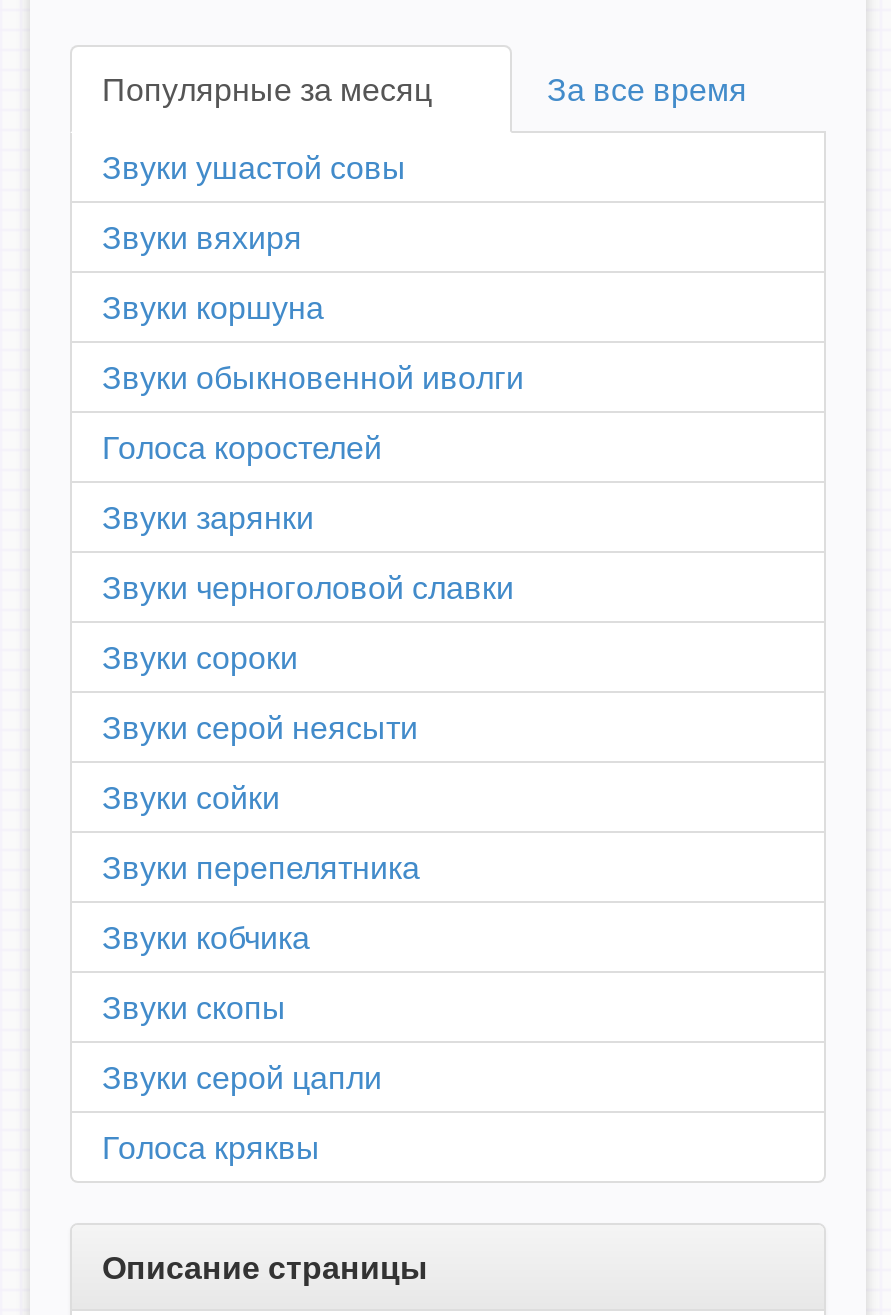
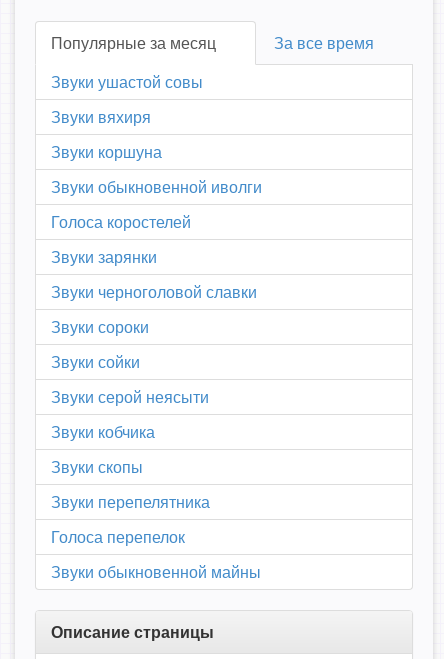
moved down: Звуки серой неясыти

moved up: Звуки сойки

moved down: Звуки перепелятника

moved up: Звуки кобчика | Звуки скопы

- Звуки серой цапли
- Голоса кряквы
+ Голоса перепелок
+ Звуки обыкновенной майны
